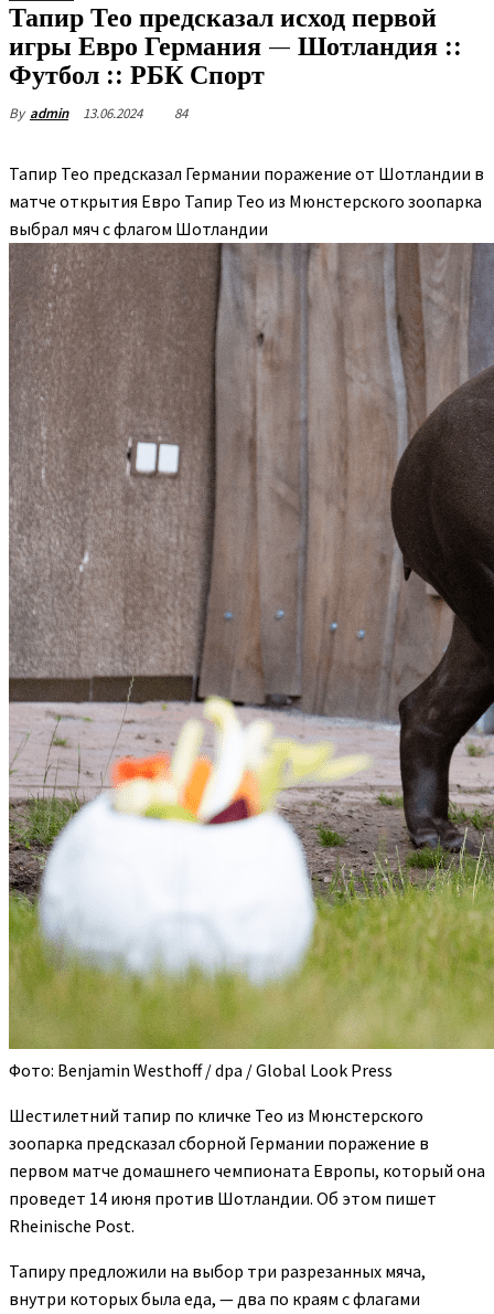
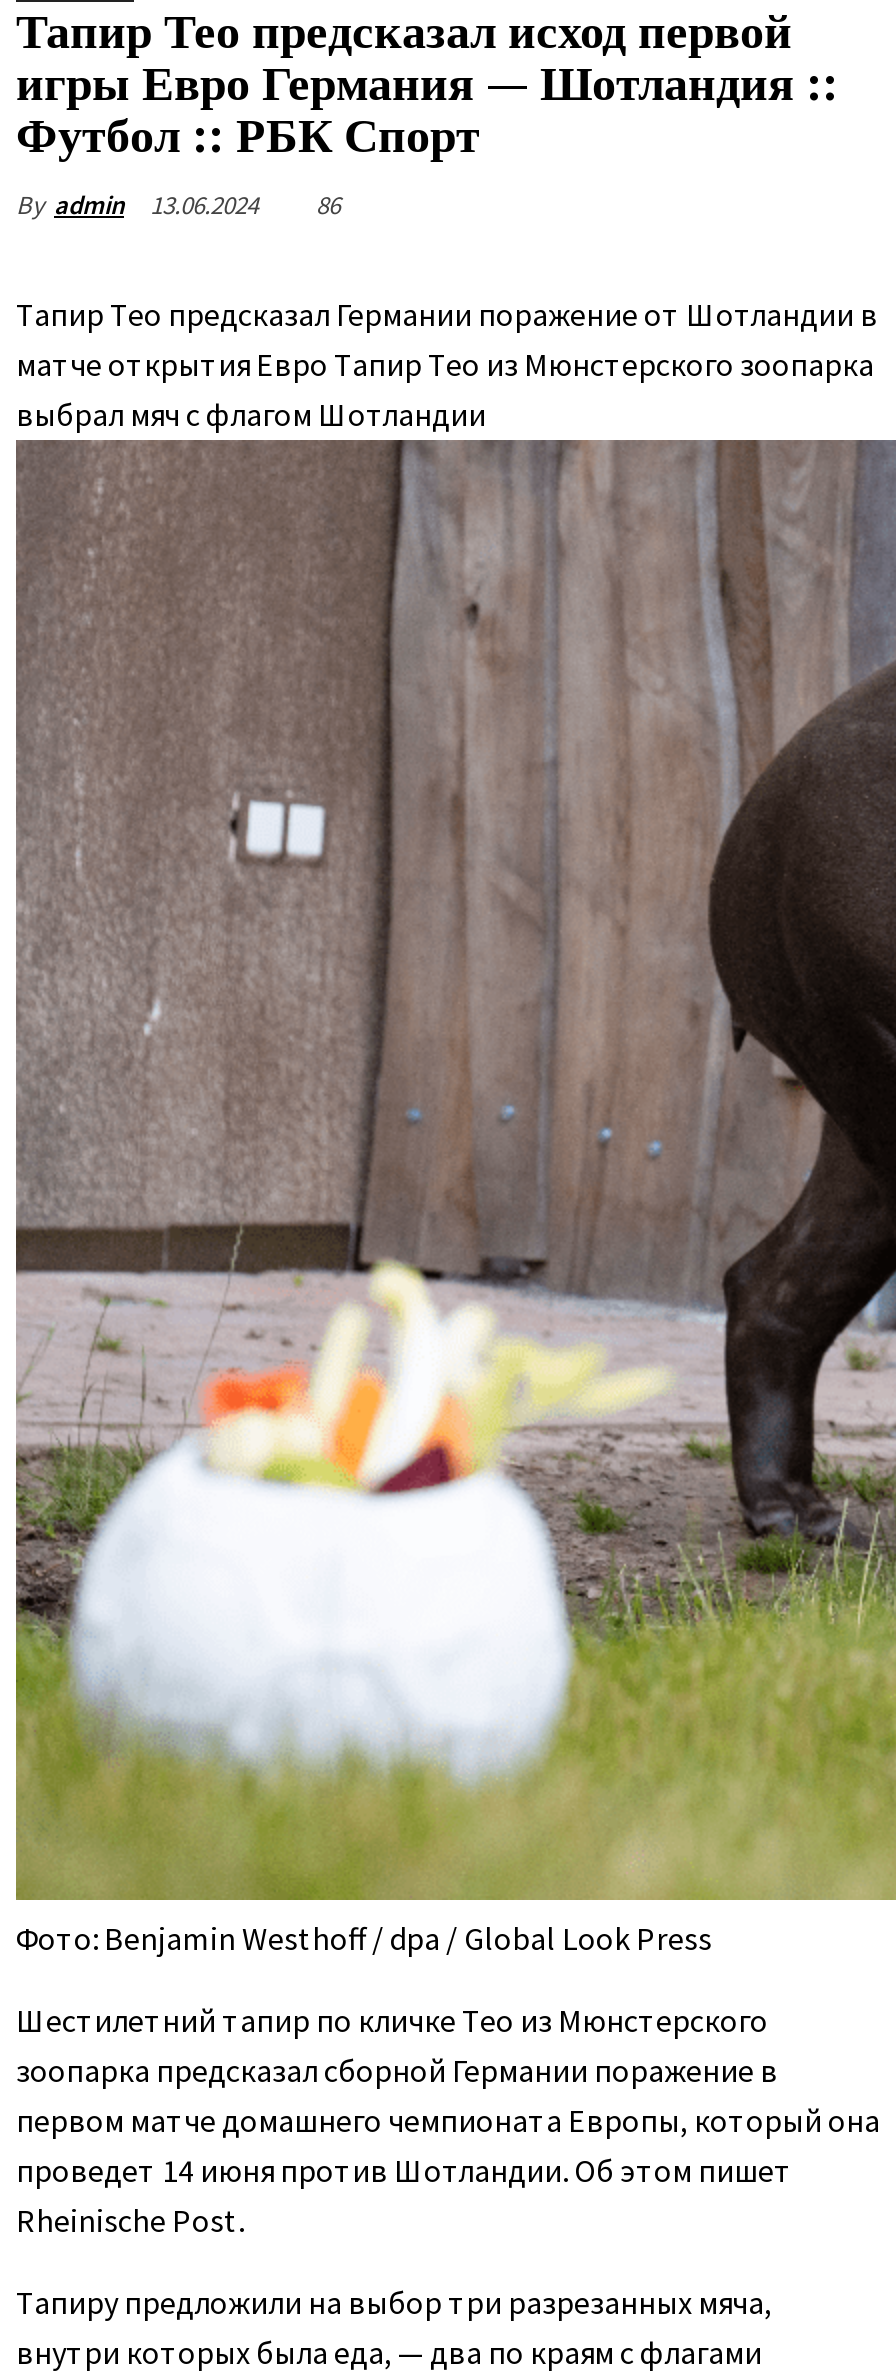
- By admin 13.06.2024 84
+ By admin 13.06.2024 86
